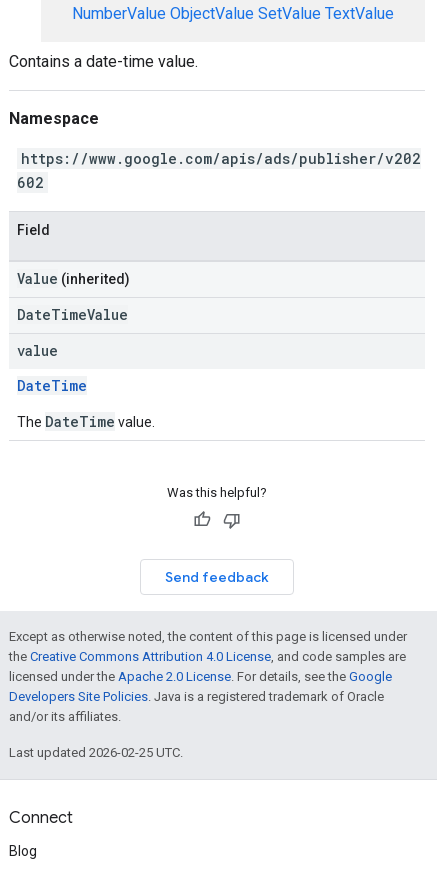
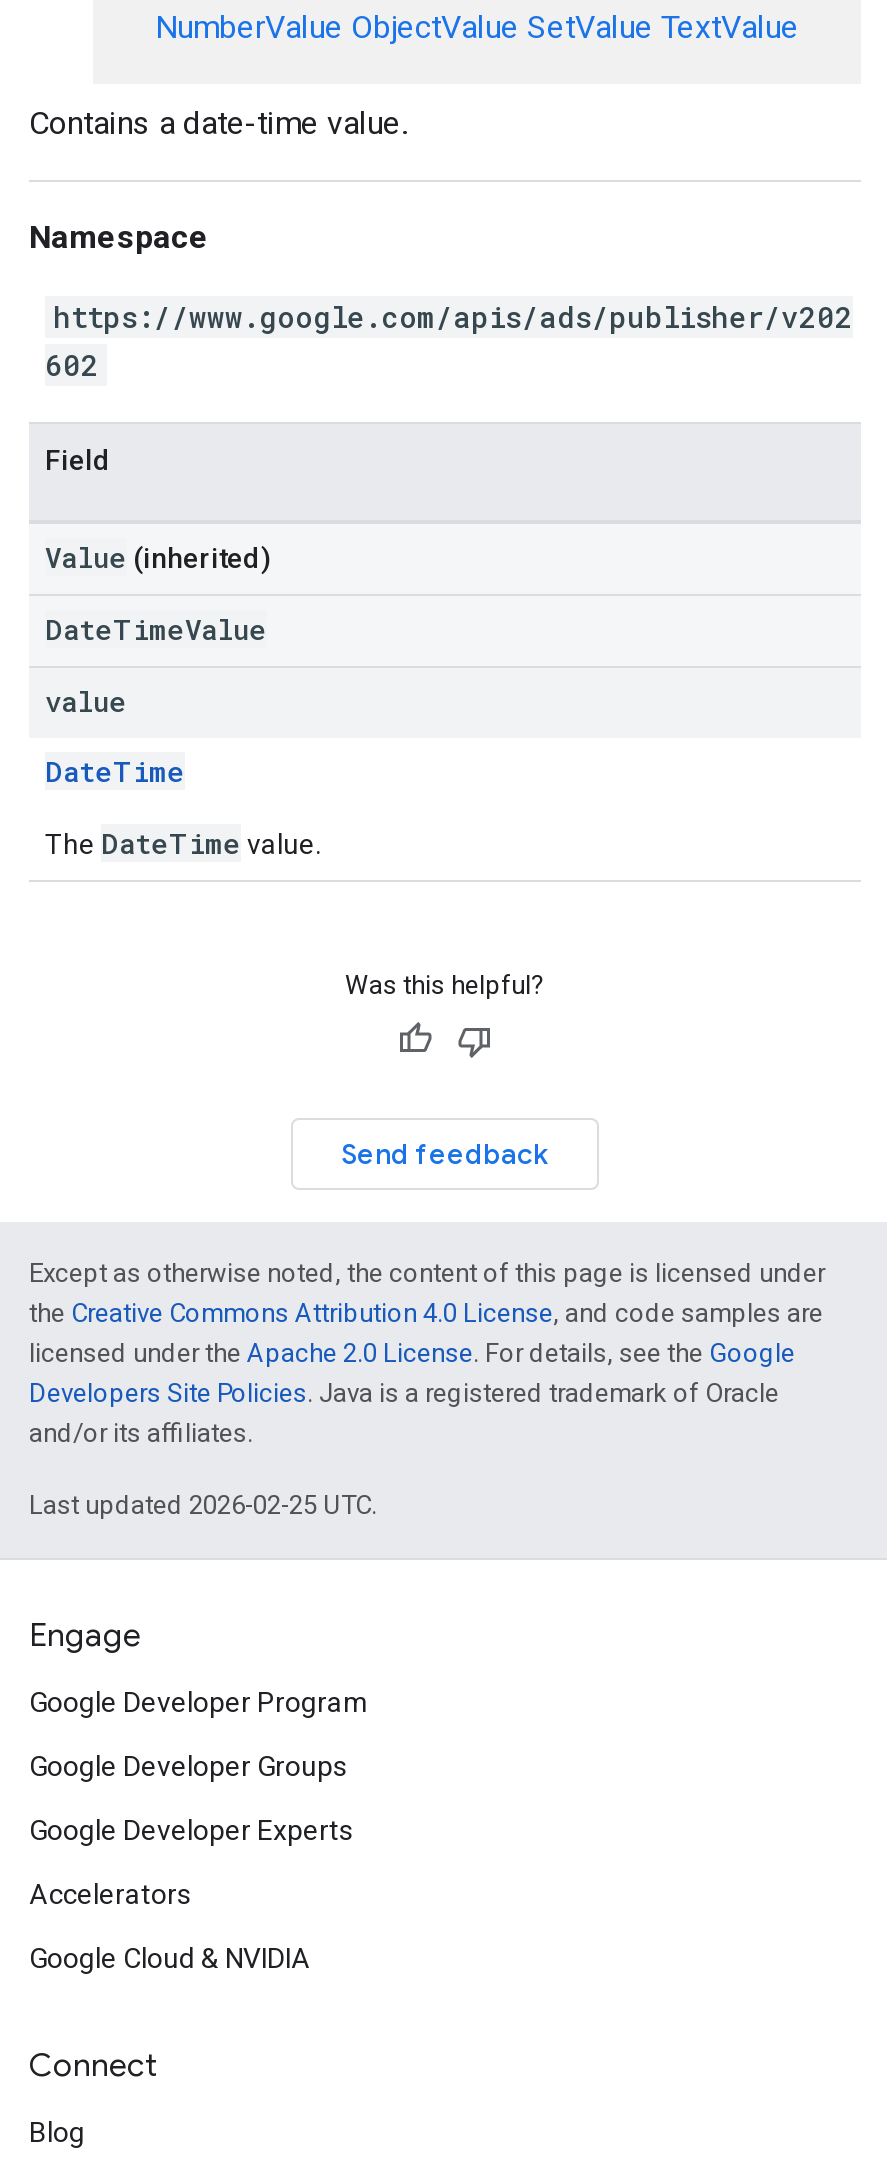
+ Engage
+ Google Developer Program
+ Google Developer Groups
+ Google Developer Experts
+ Accelerators
+ Google Cloud & NVIDIA
